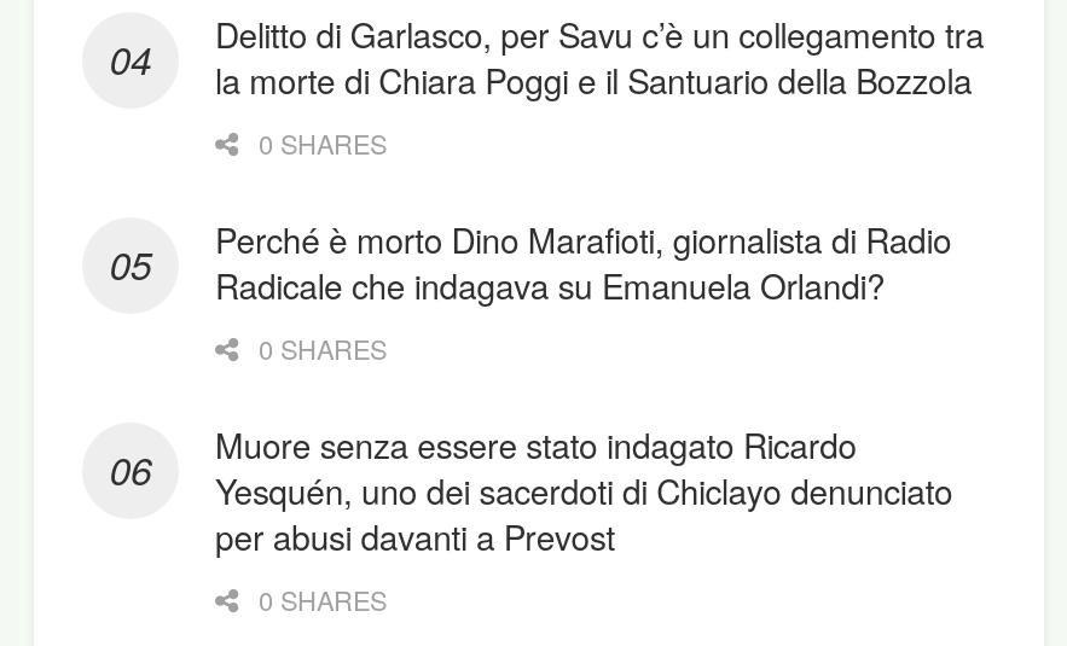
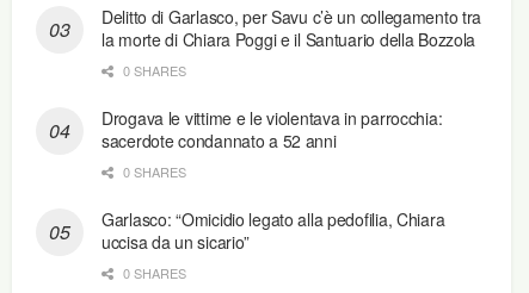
- Perché è morto Dino Marafioti, giornalista di Radio
- Radicale che indagava su Emanuela Orlandi?
+ Drogava le vittime e le violentava in parrocchia:
+ sacerdote condannato a 52 anni

- Muore senza essere stato indagato Ricardo
- Yesquén, uno dei sacerdoti di Chiclayo denunciato
- per abusi davanti a Prevost
+ Garlasco: “Omicidio legato alla pedofilia, Chiara
+ uccisa da un sicario”
